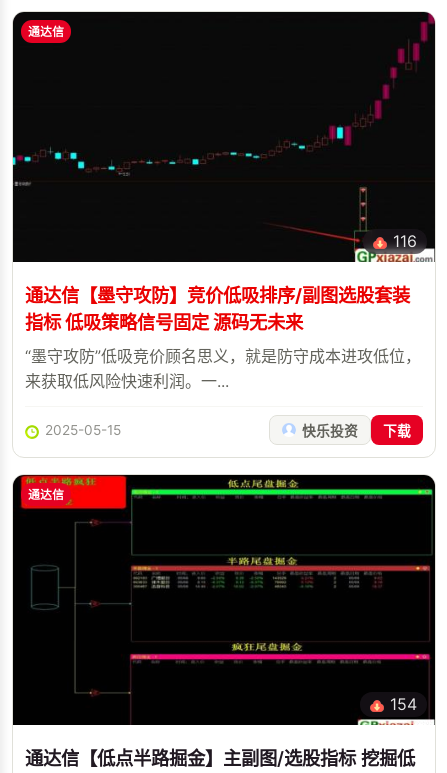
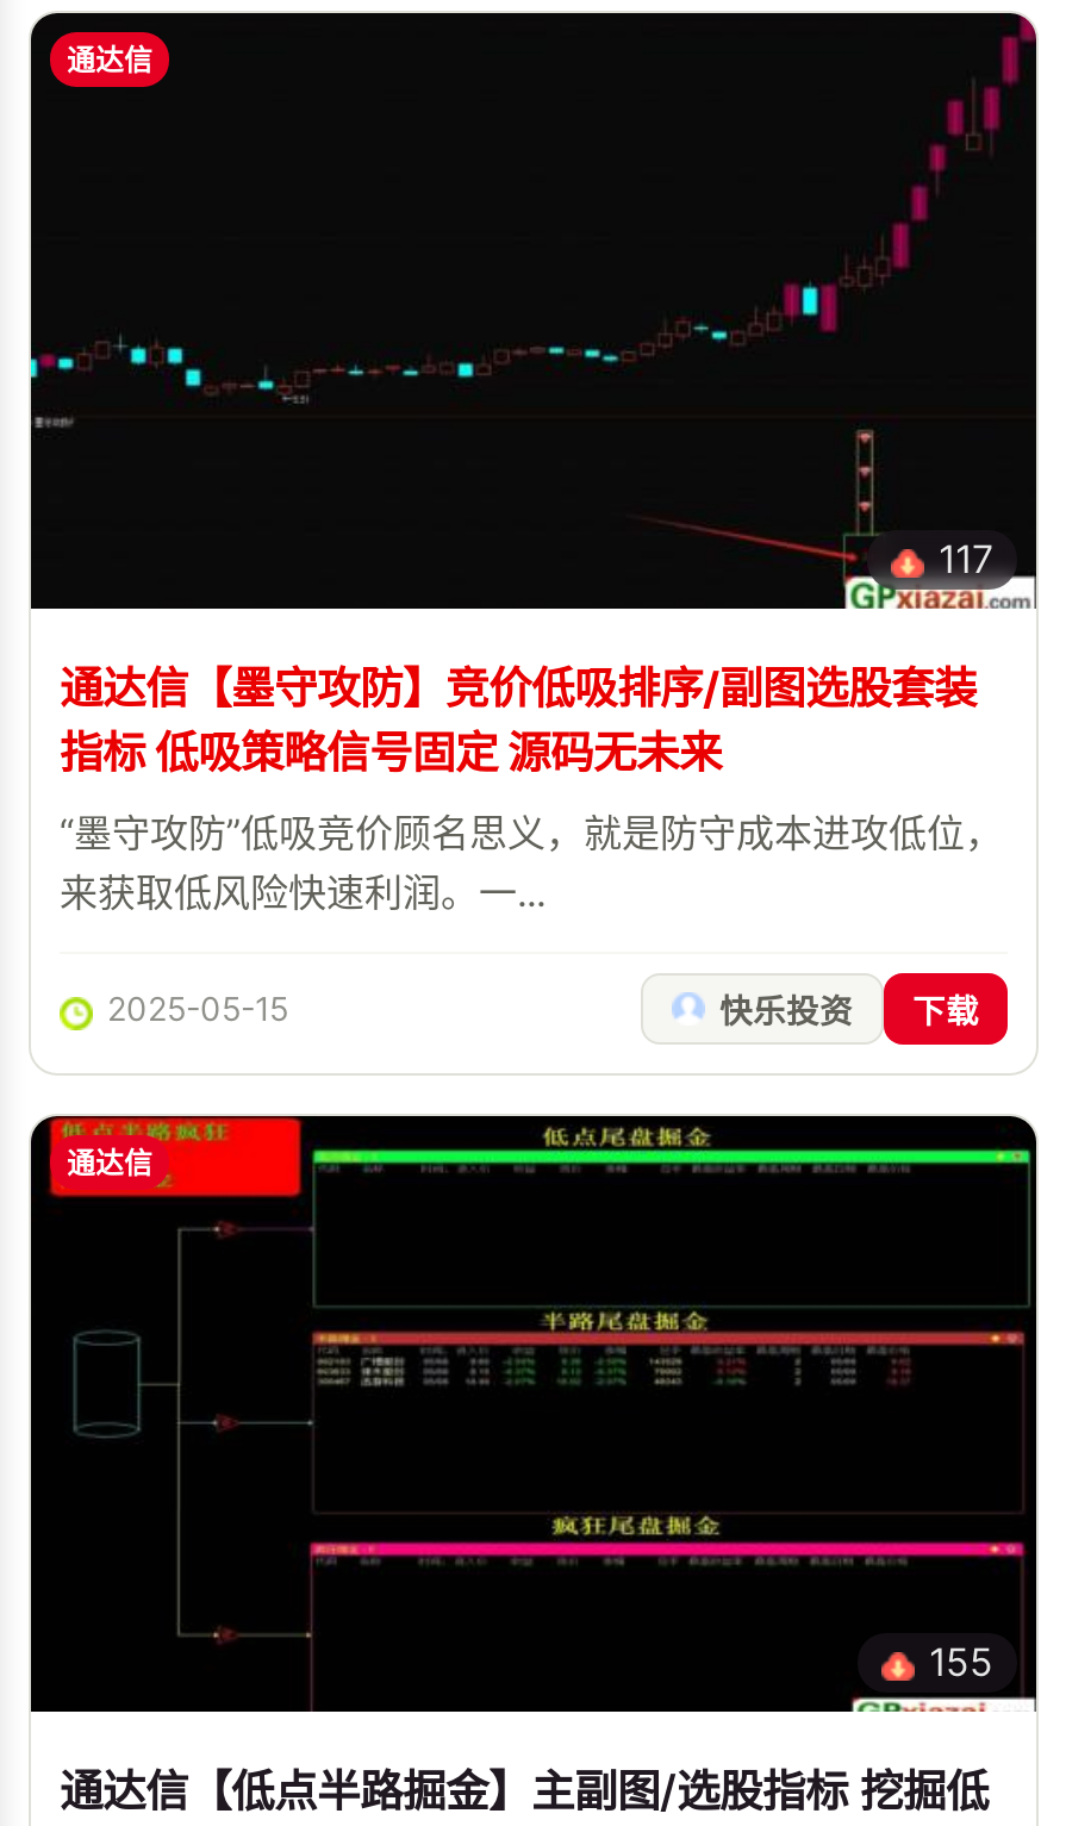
- 116
+ 117

- 154
+ 155
